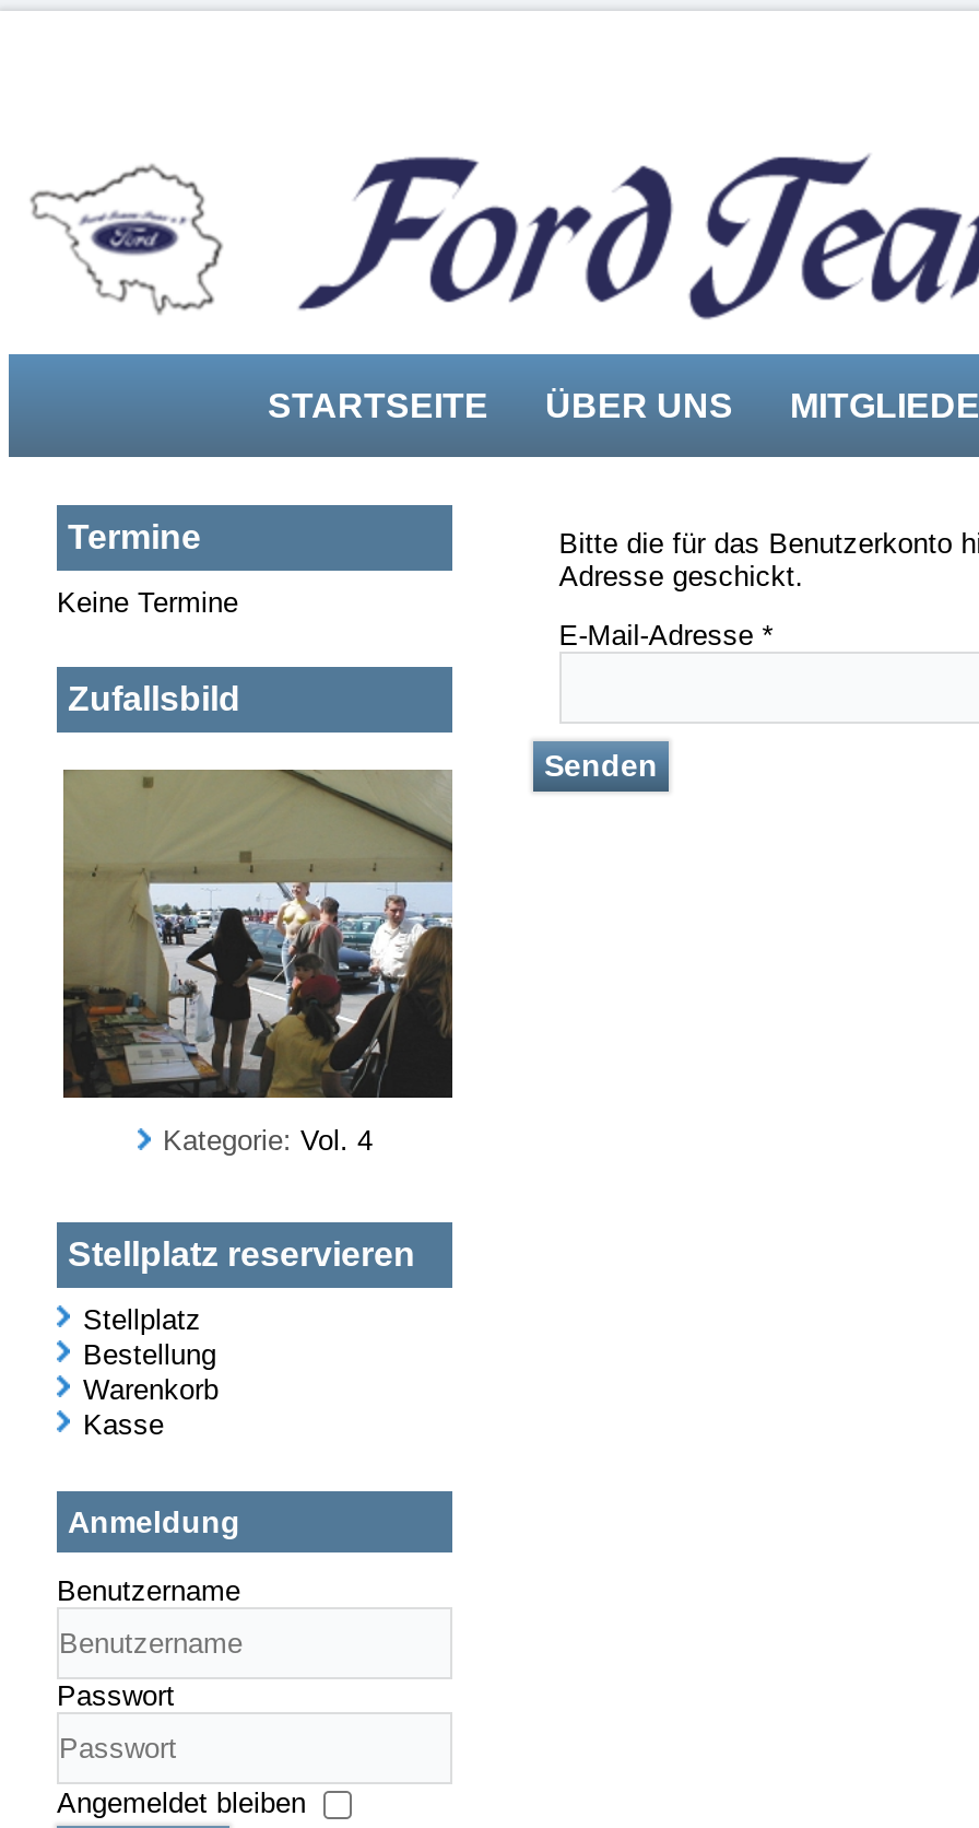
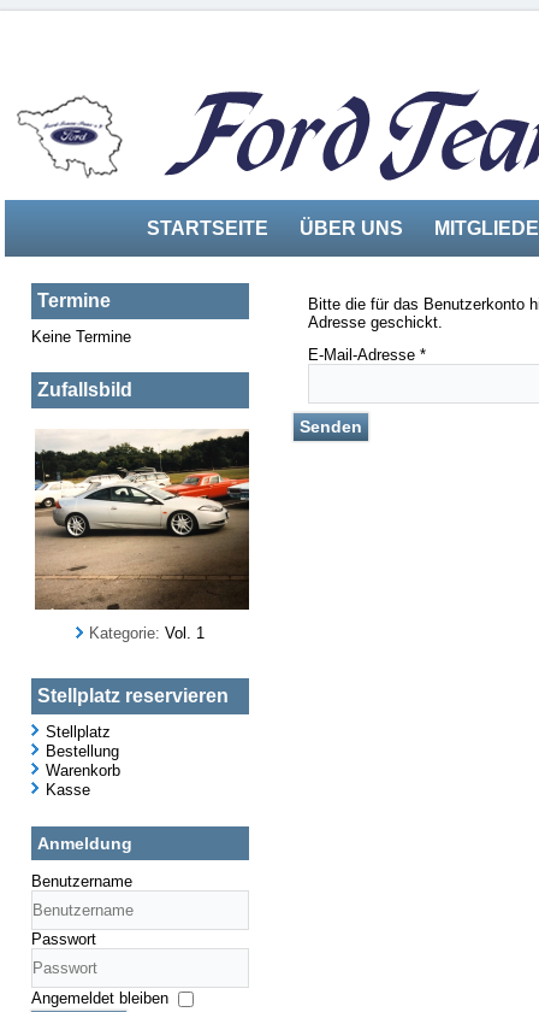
- [image]
- Kategorie: Vol. 4
+ [image]
+ Kategorie: Vol. 1
